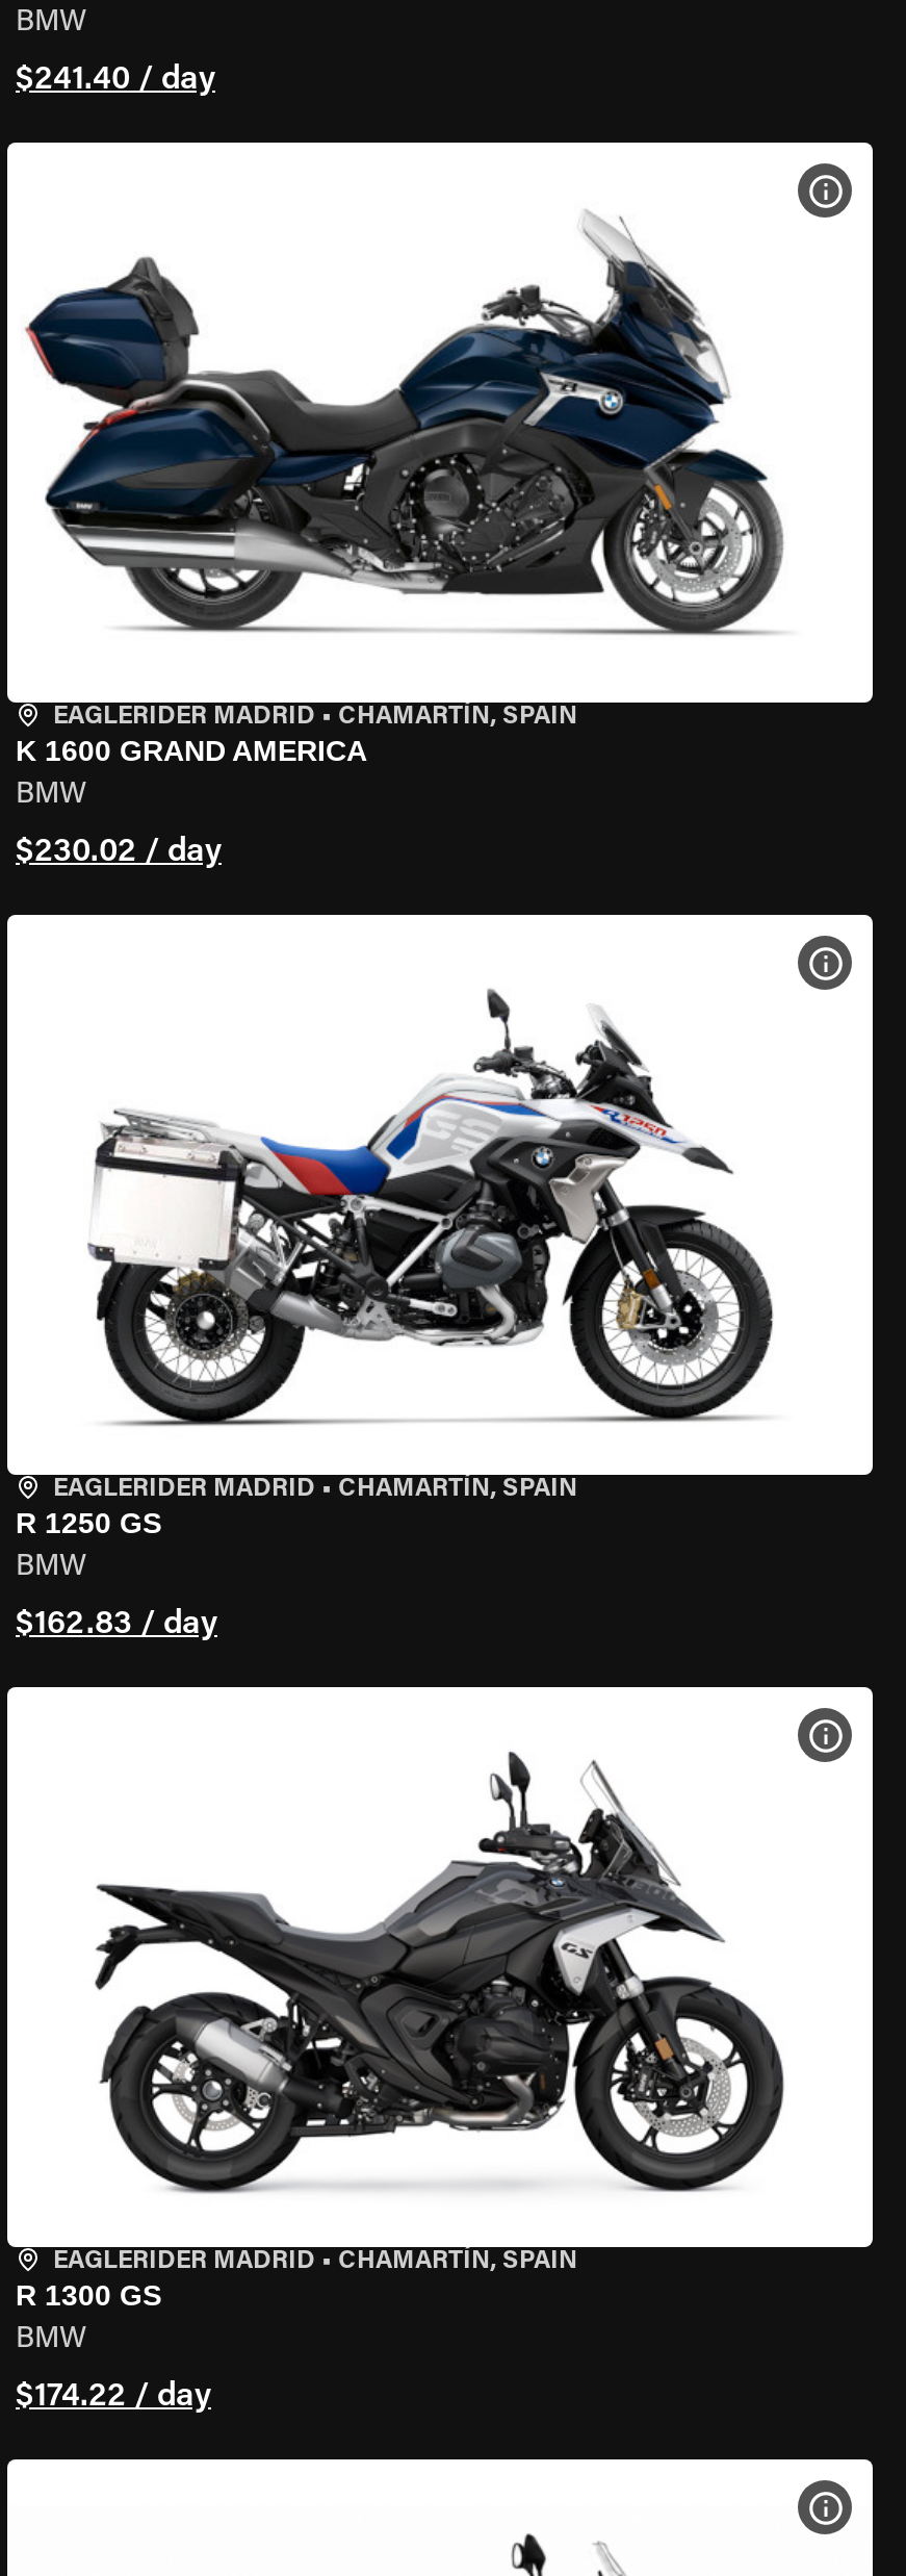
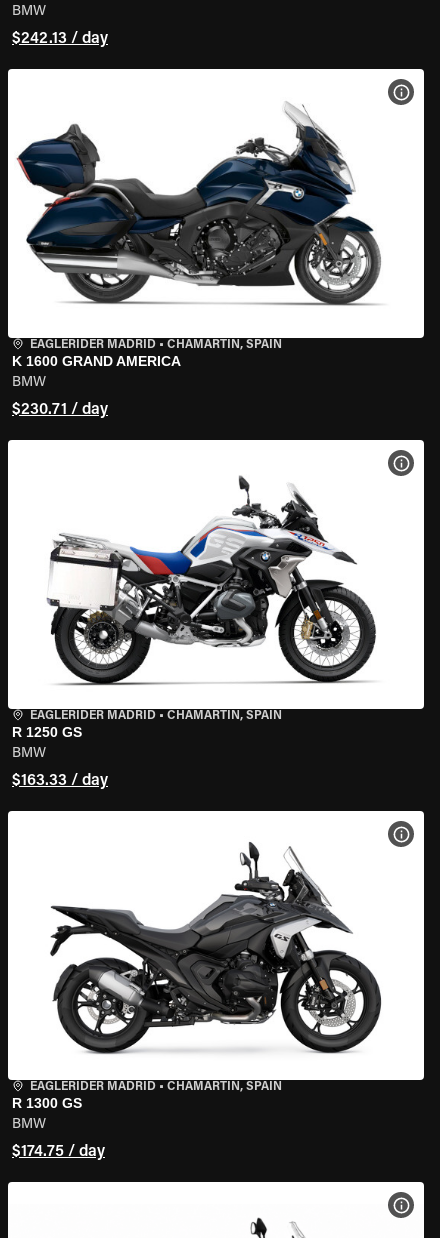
- $241.40 / day
+ $242.13 / day

- $230.02 / day
+ $230.71 / day

- $162.83 / day
+ $163.33 / day

- $174.22 / day
+ $174.75 / day
